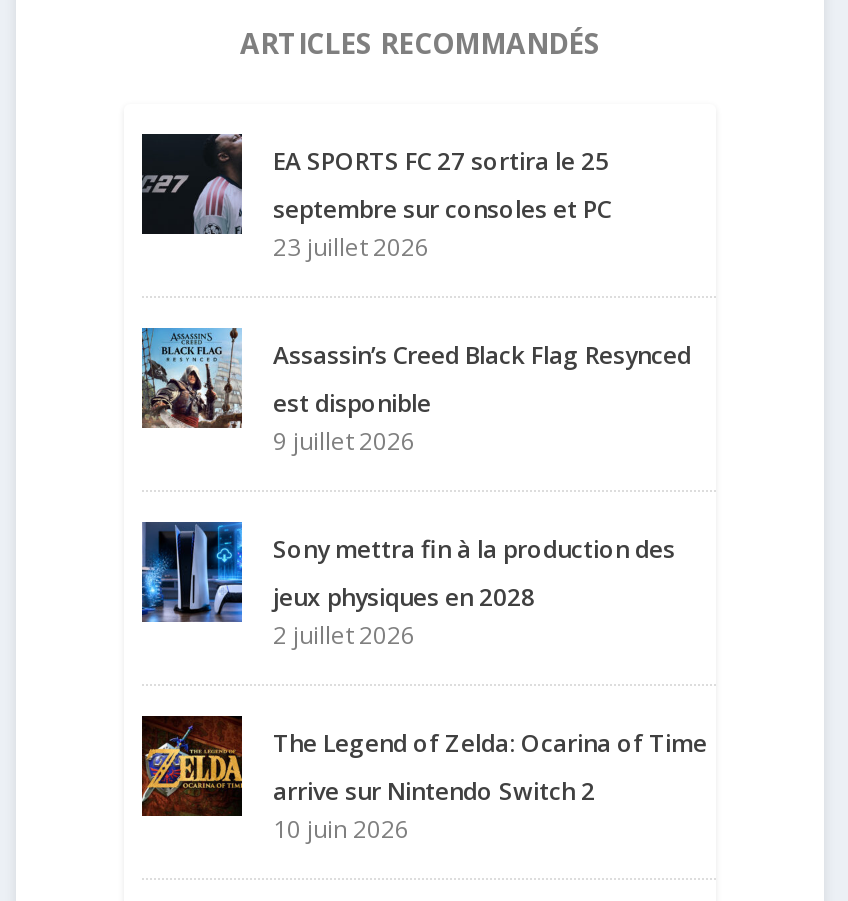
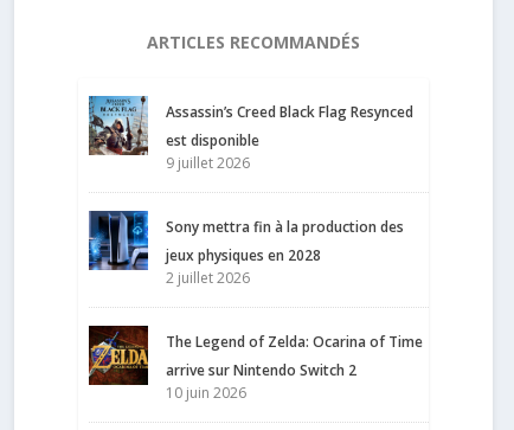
- [image]
- EA SPORTS FC 27 sortira le 25
- septembre sur consoles et PC
- 23 juillet 2026
